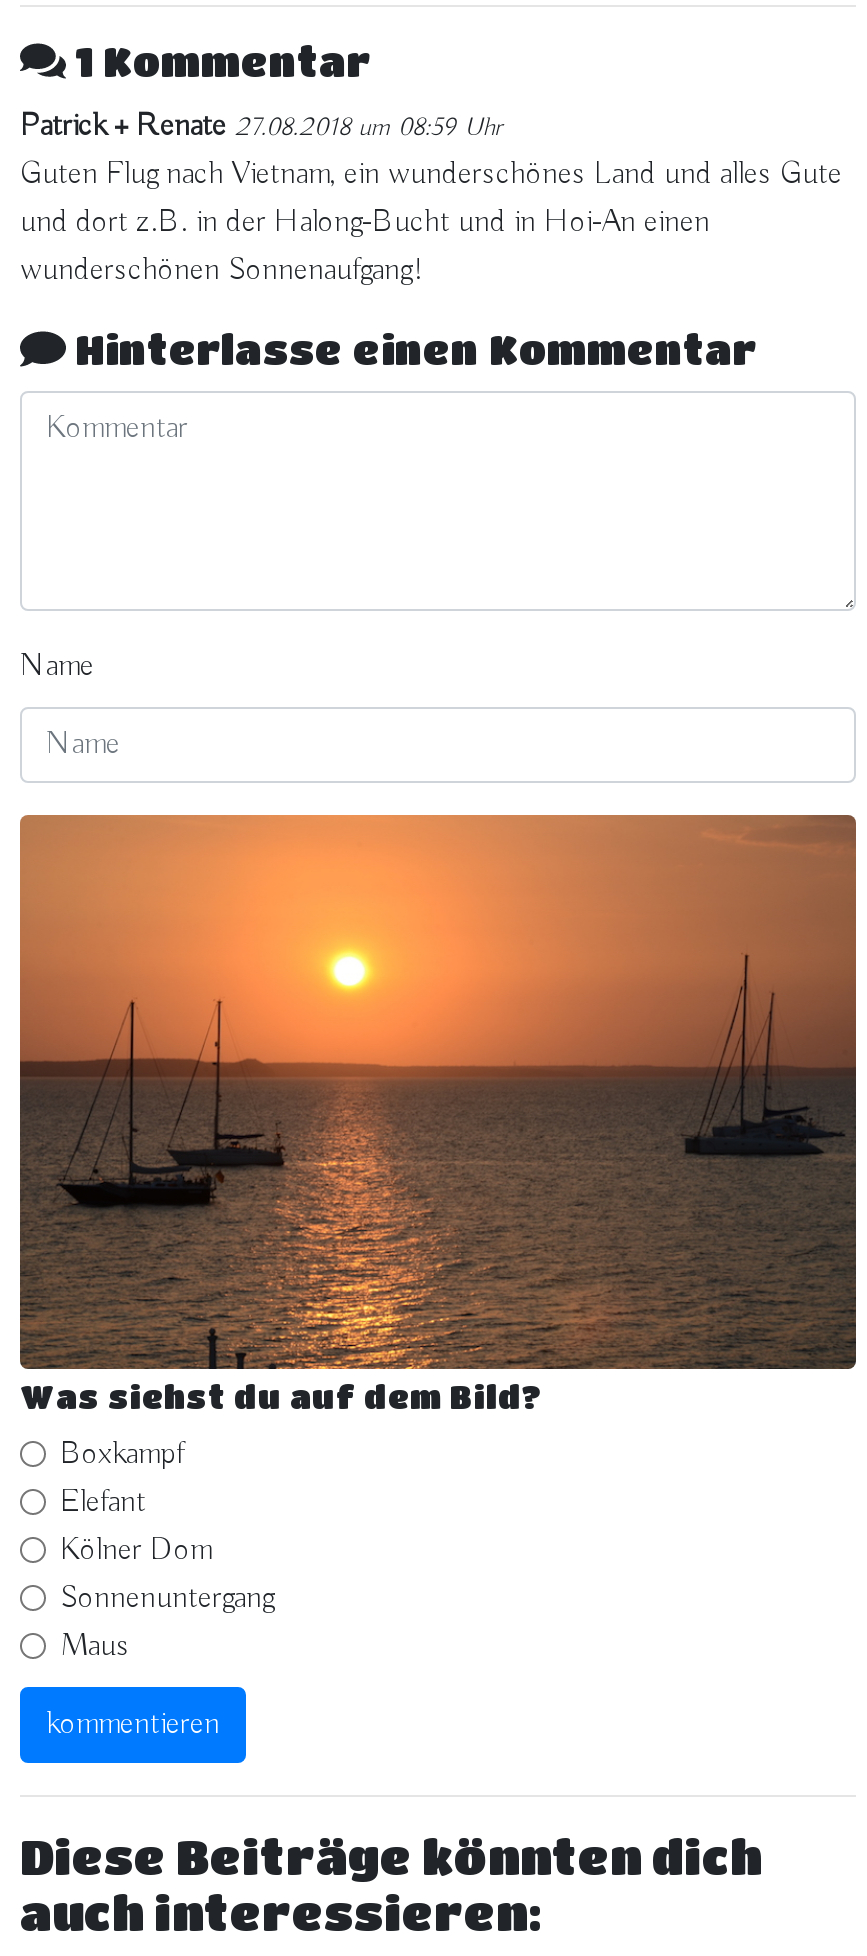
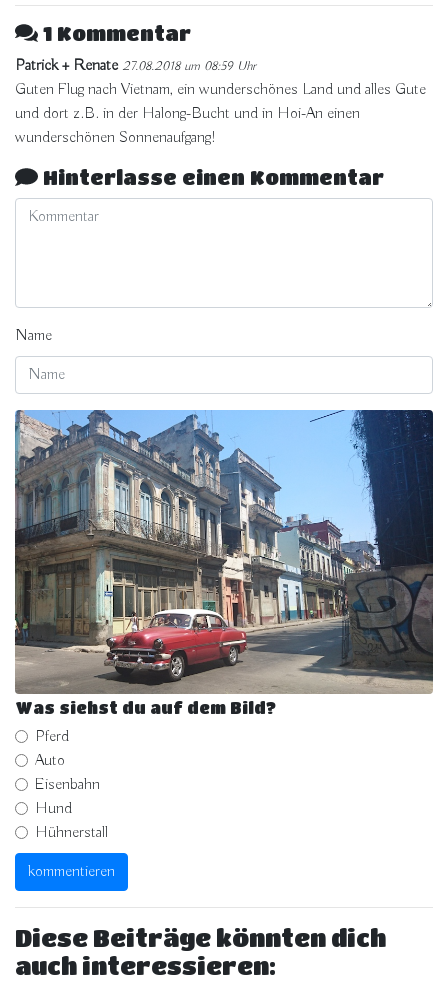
- [image]
- Boxkampf
- Elefant
- Kölner Dom
- Sonnenuntergang
- Maus
+ [image]
+ Pferd
+ Auto
+ Eisenbahn
+ Hund
+ Hühnerstall
